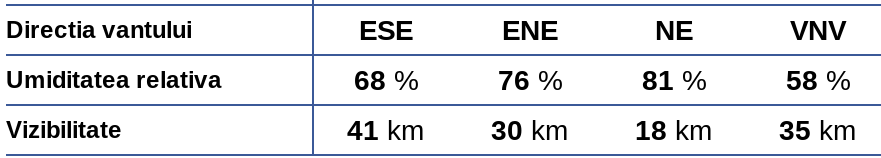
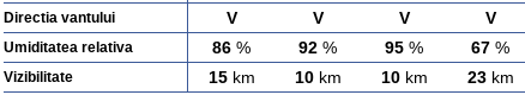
- ESE
- ENE
- NE
- VNV
+ V
+ V
+ V
+ V

- 68%
+ 86%

- 76%
+ 92%

- 81%
+ 95%

- 58%
+ 67%

- 41 km
+ 15 km

- 30 km
+ 10 km

- 18 km
+ 10 km

- 35 km
+ 23 km
